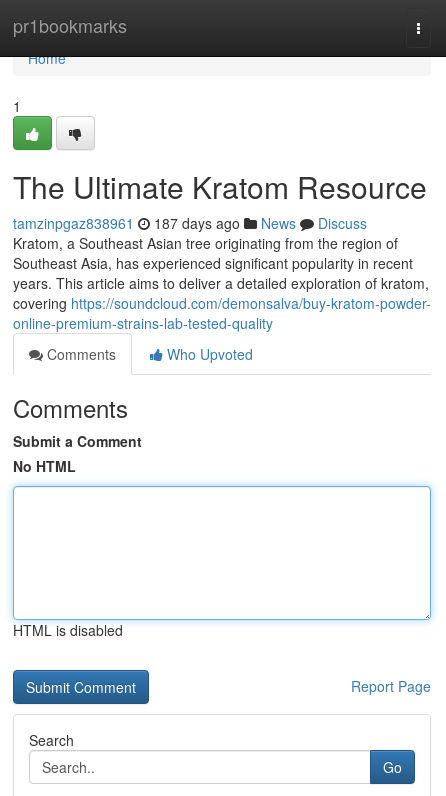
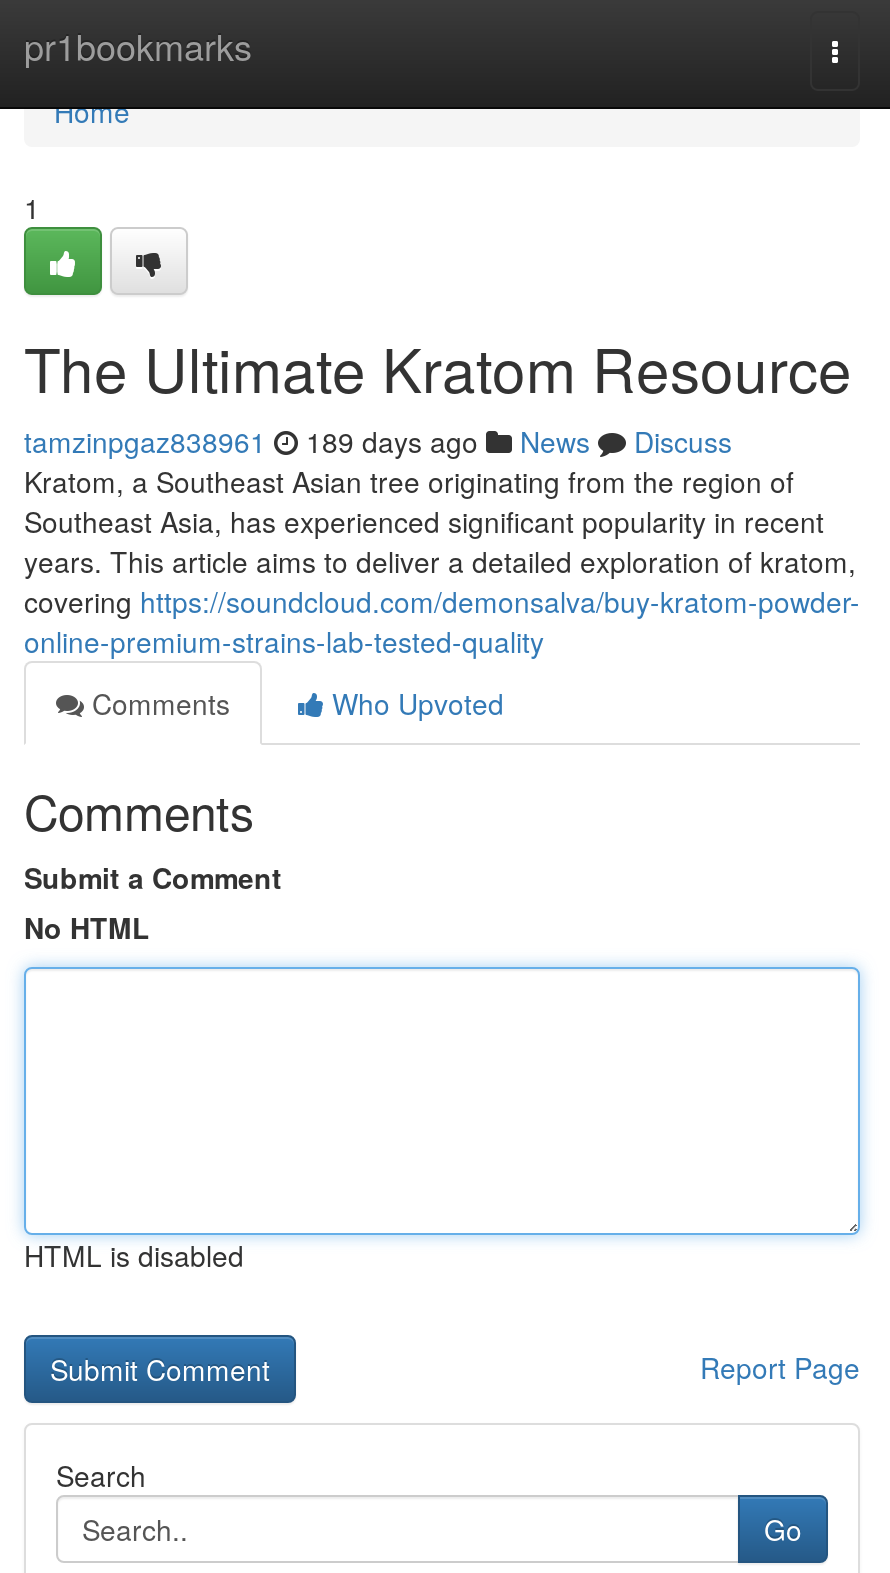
- tamzinpgaz838961 187 days ago News Discuss
+ tamzinpgaz838961 189 days ago News Discuss
